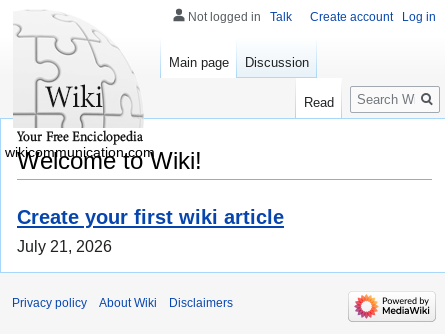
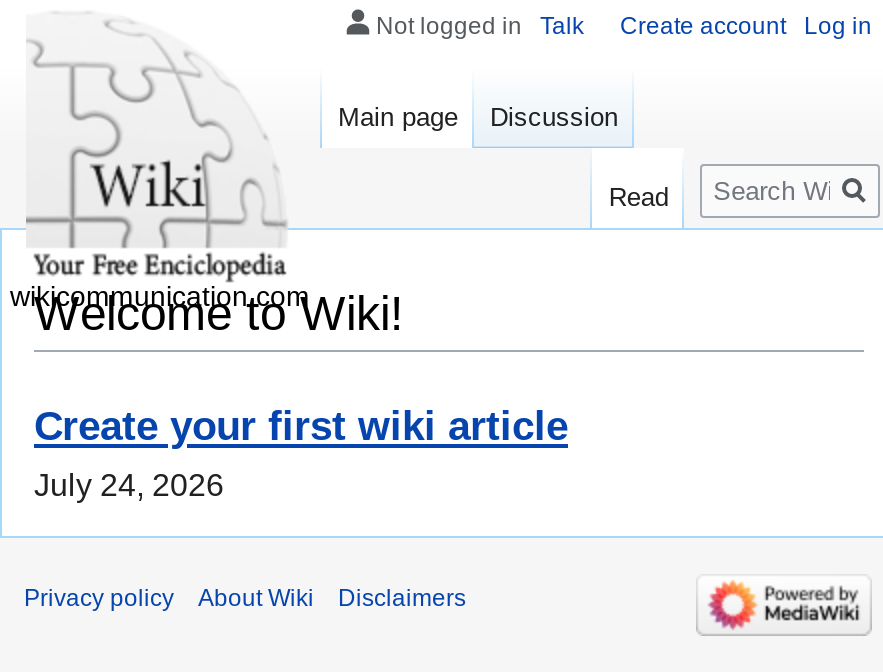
- July 21, 2026
+ July 24, 2026
